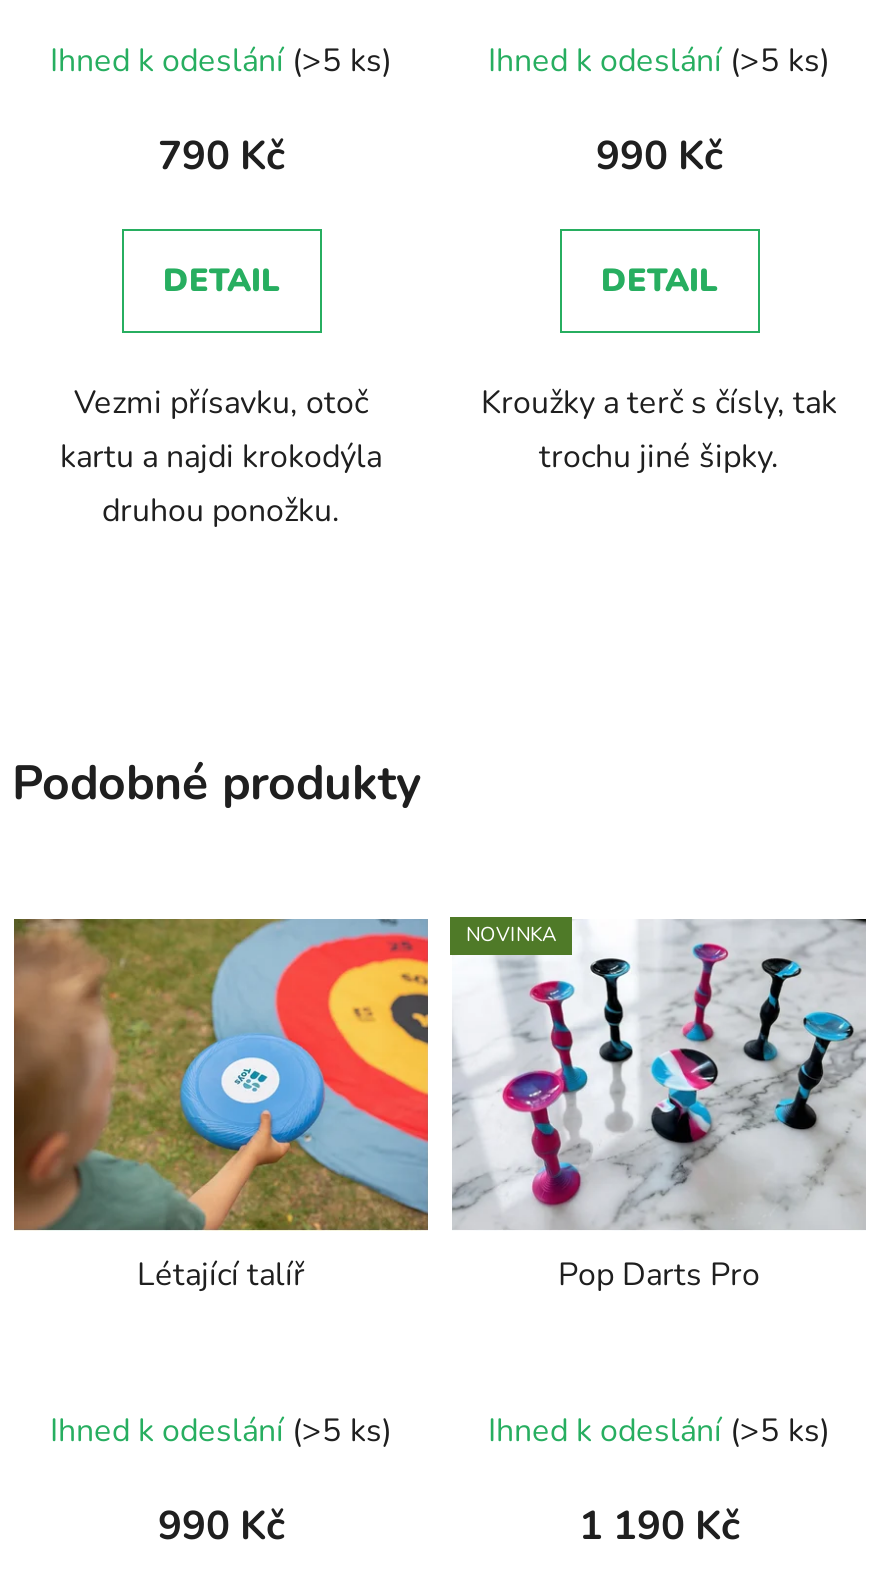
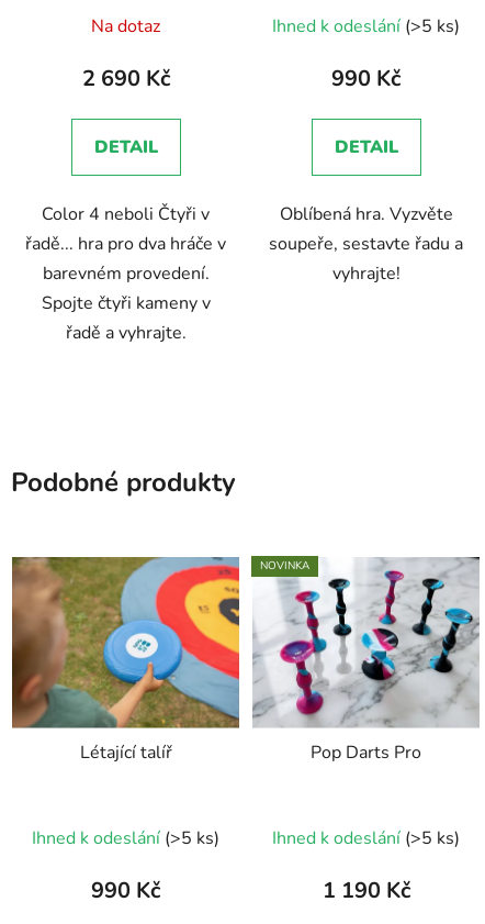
- Ihned k odeslání (>5 ks)
+ Na dotaz

- 790 Kč
+ 2 690 Kč

- Vezmi přísavku, otoč
- kartu a najdi krokodýla
- druhou ponožku.
+ Color 4 neboli Čtyři v
+ řadě... hra pro dva hráče v
+ barevném provedení.
+ Spojte čtyři kameny v
+ řadě a vyhrajte.

- Kroužky a terč s čísly, tak
- trochu jiné šipky.
+ Oblíbená hra. Vyzvěte
+ soupeře, sestavte řadu a
+ vyhrajte!
